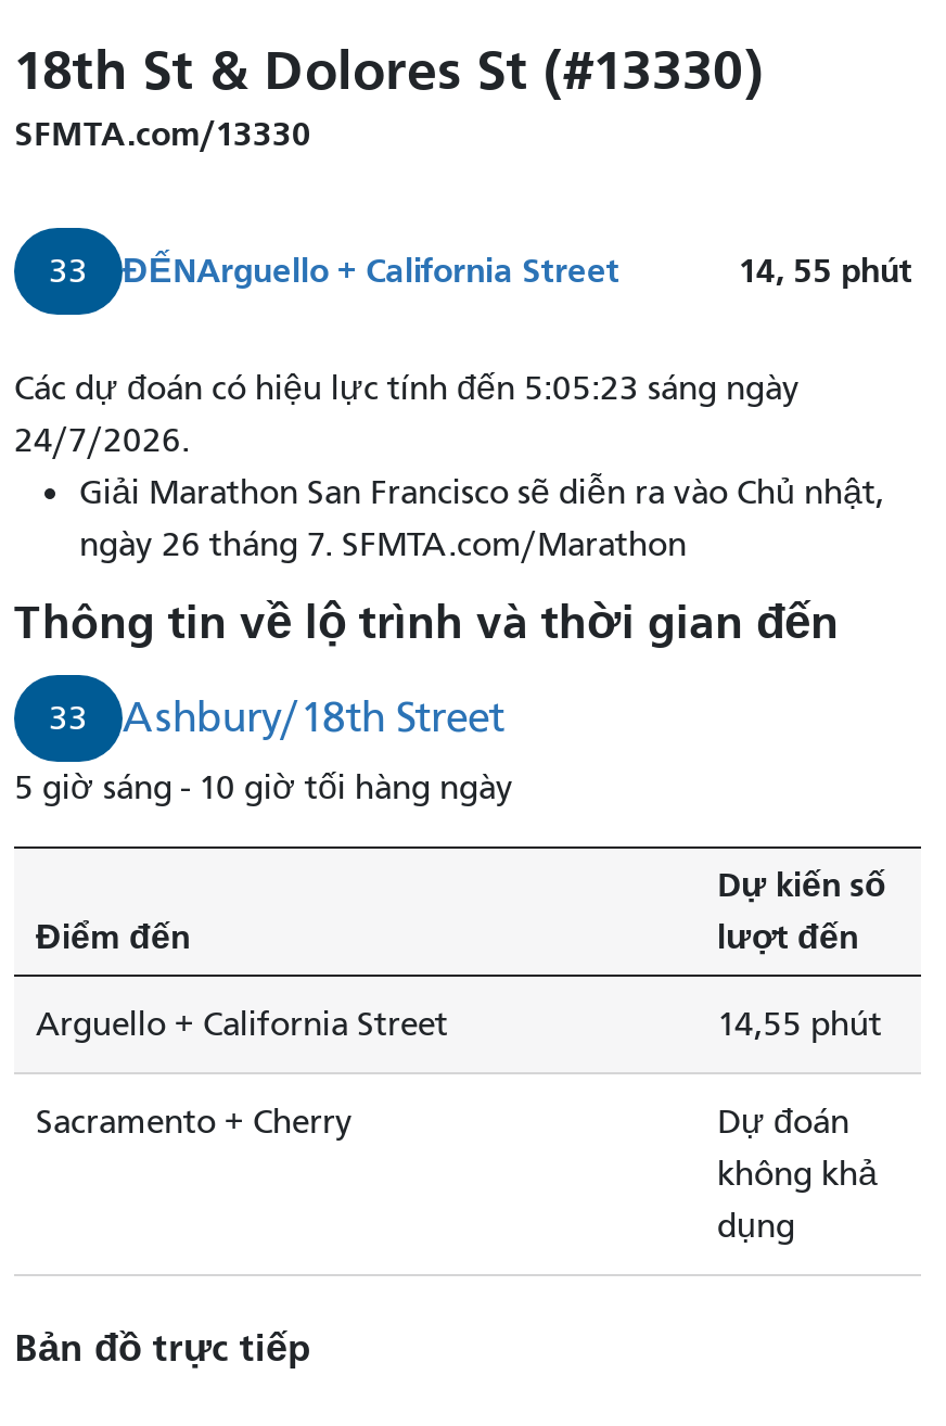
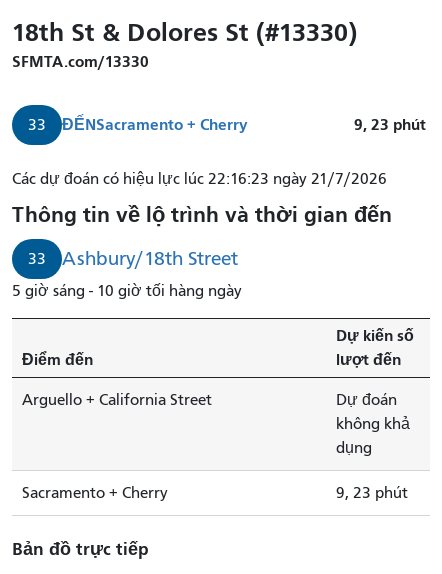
- ĐẾNArguello + California Street
- 14, 55 phút
+ ĐẾNSacramento + Cherry
+ 9, 23 phút

- Các dự đoán có hiệu lực tính đến 5:05:23 sáng ngày
- 24/7/2026.
- Giải Marathon San Francisco sẽ diễn ra vào Chủ nhật,
- ngày 26 tháng 7. SFMTA.com/Marathon
+ Các dự đoán có hiệu lực lúc 22:16:23 ngày 21/7/2026

- 14,55 phút

moved down: Sacramento + Cherry

moved up: Dự đoán | không khả | dụng

+ 9, 23 phút
